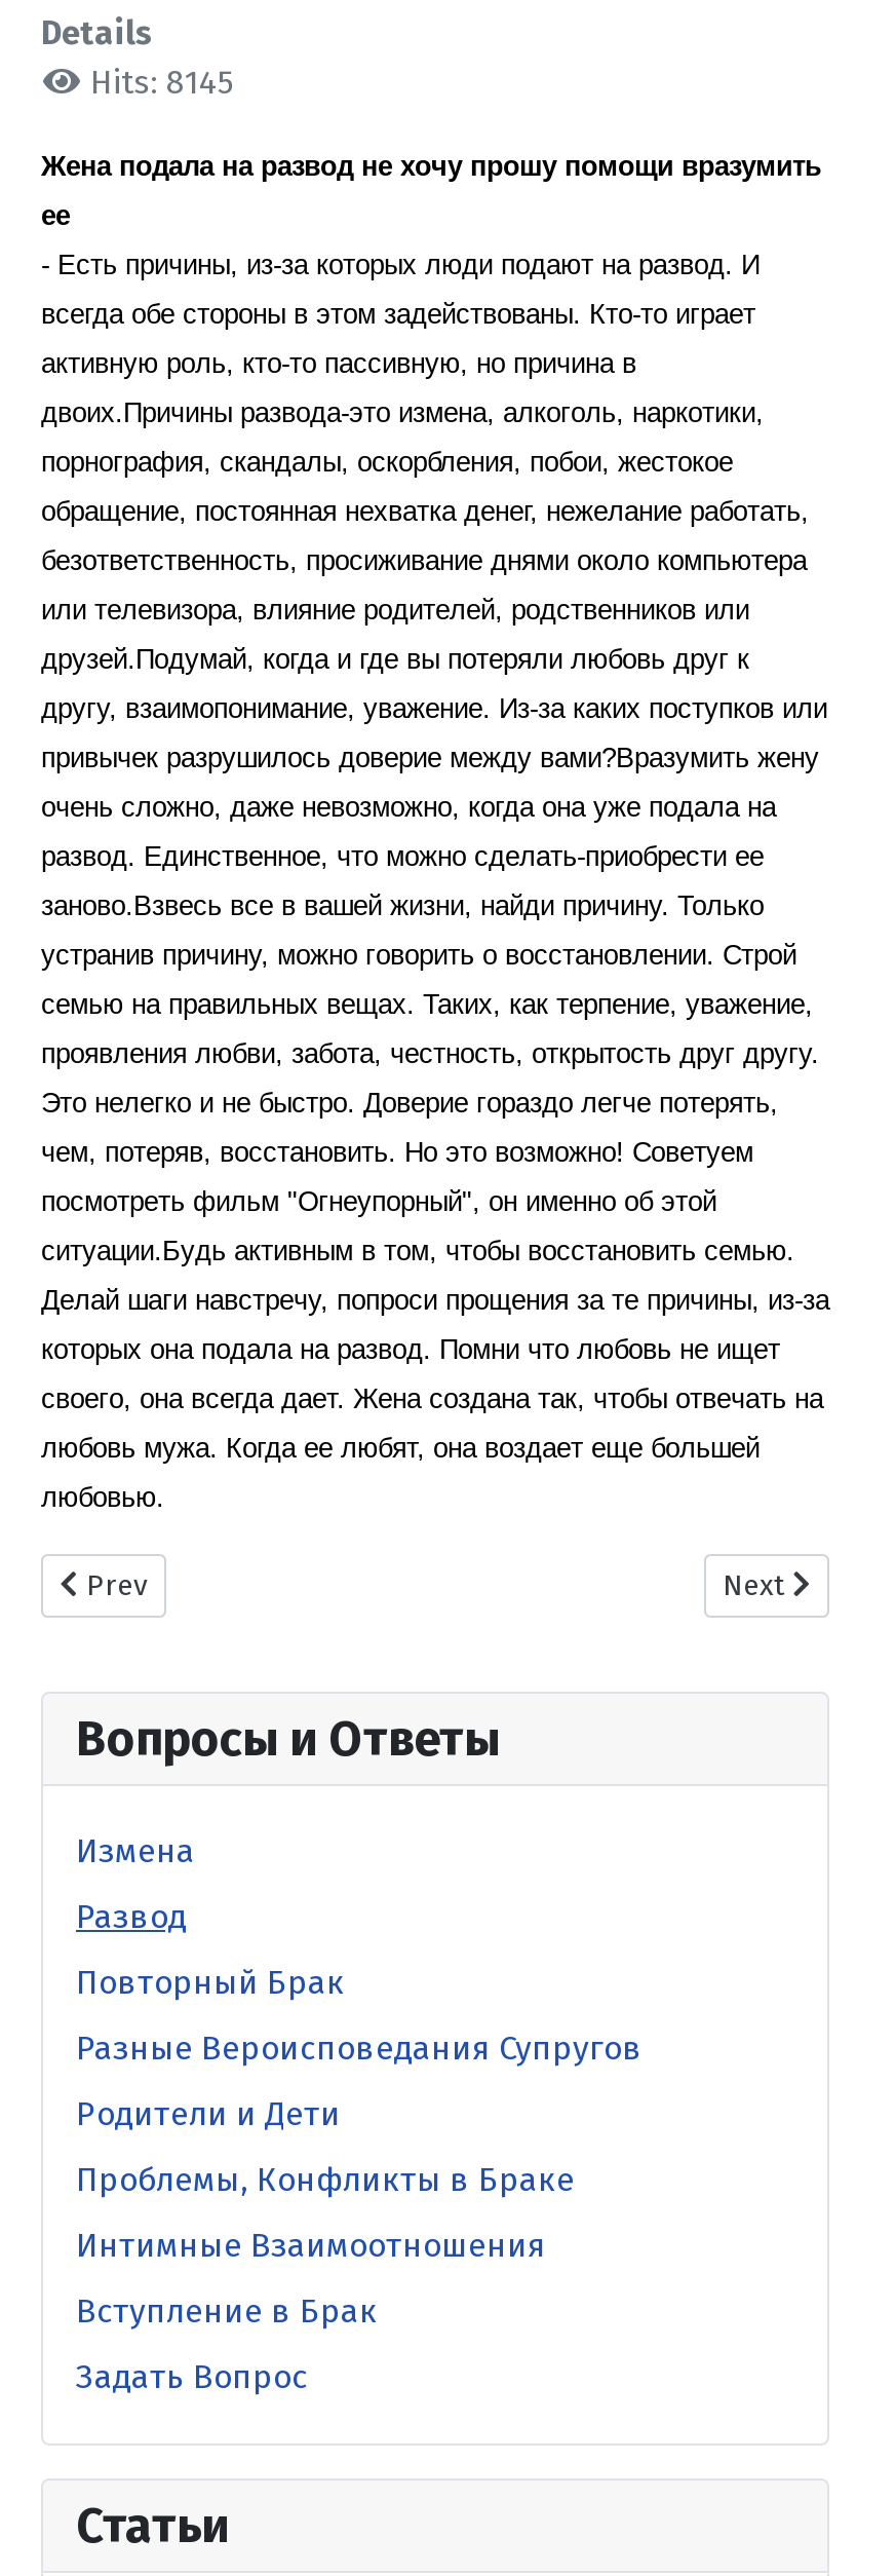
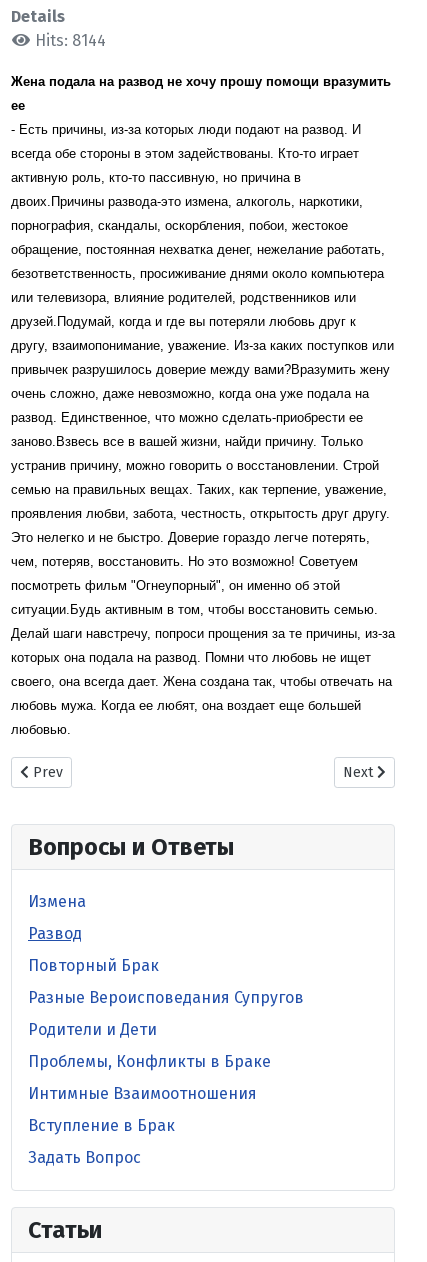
- Hits: 8145
+ Hits: 8144
